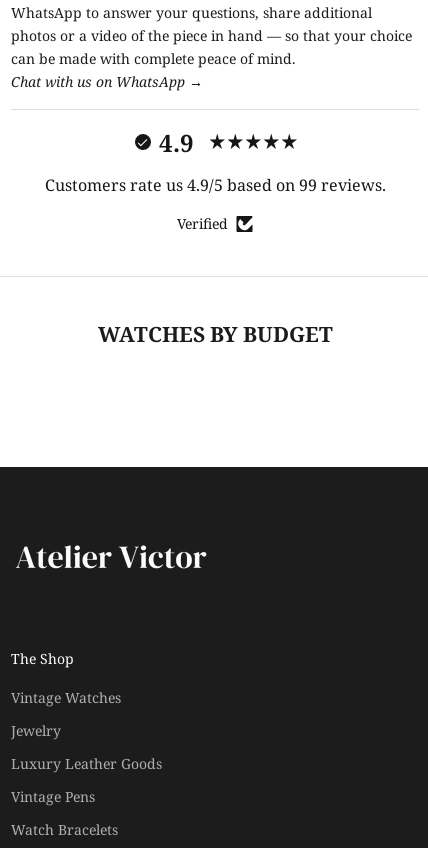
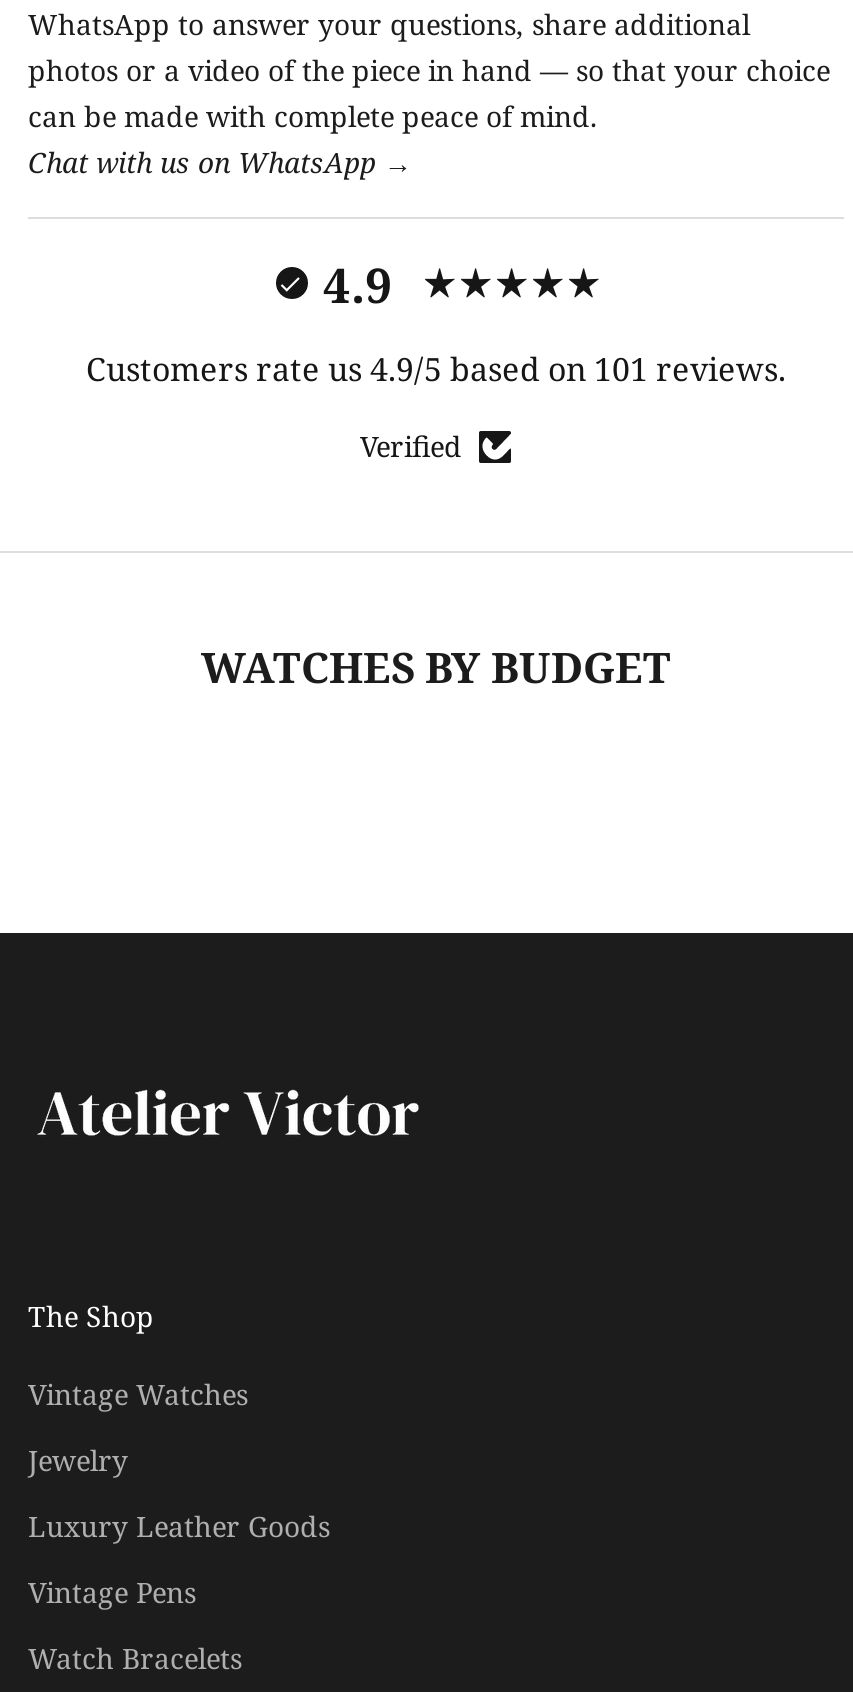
- Customers rate us 4.9/5 based on 99 reviews.
+ Customers rate us 4.9/5 based on 101 reviews.
